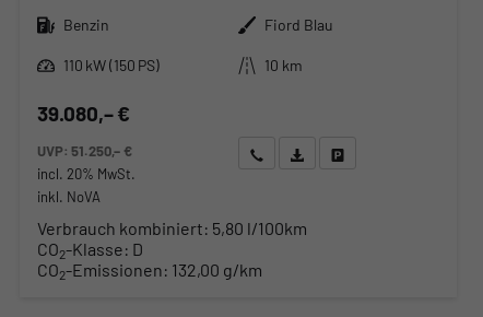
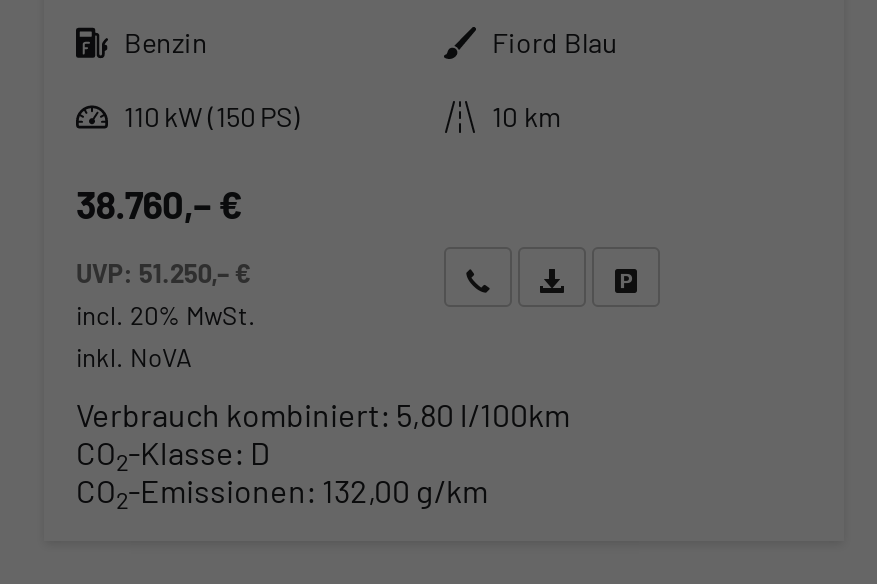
- 39.080,– €
+ 38.760,– €
